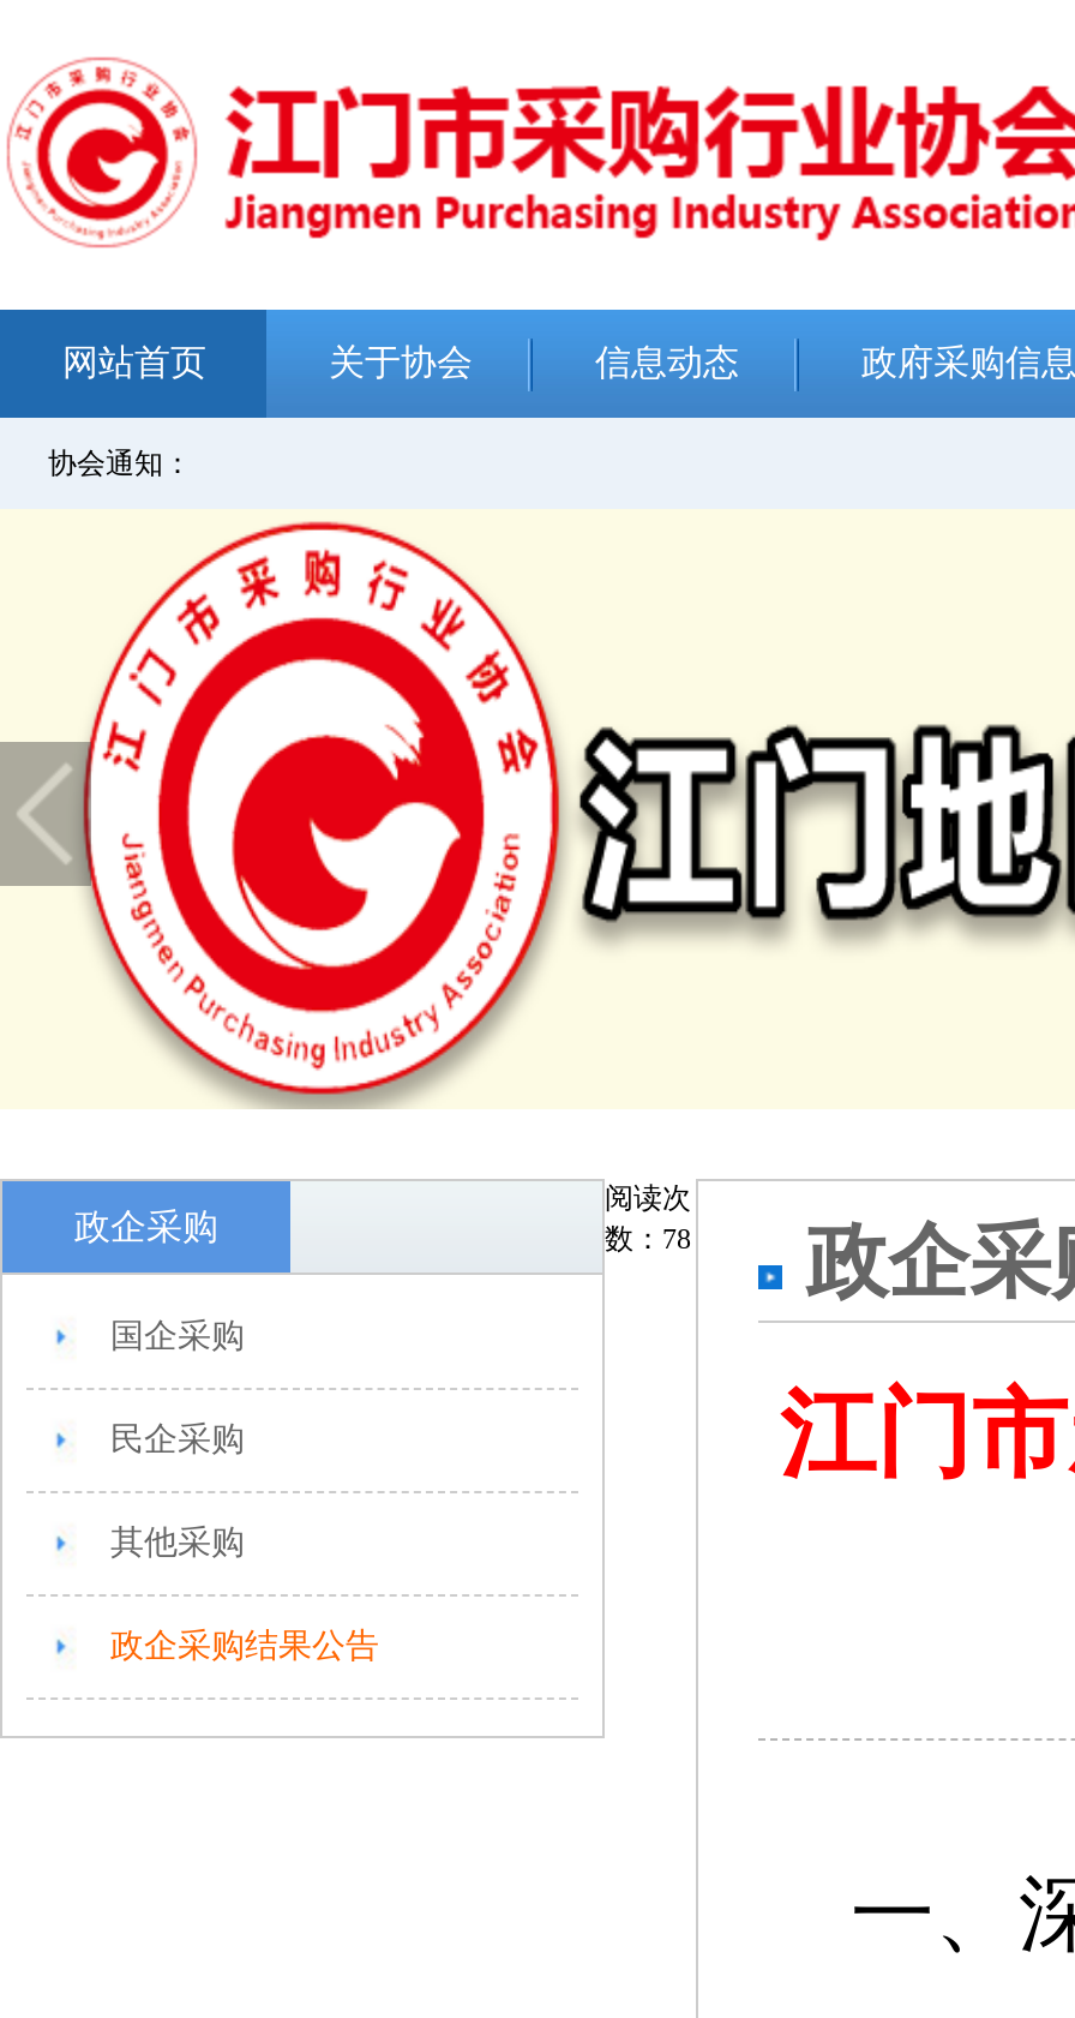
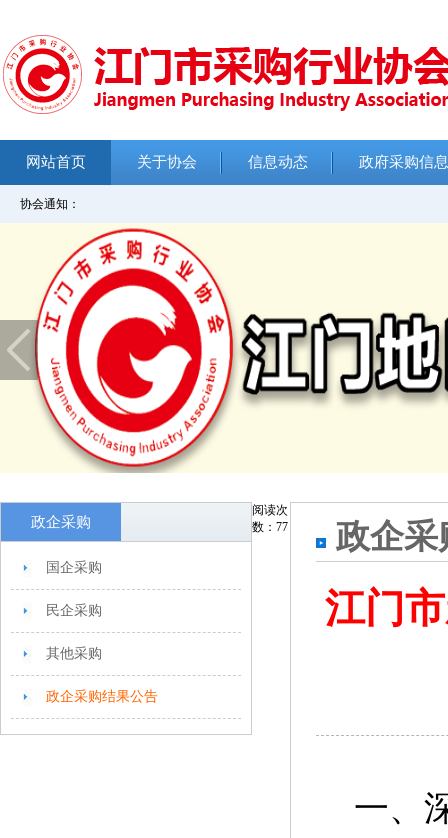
- 数：78
+ 数：77
